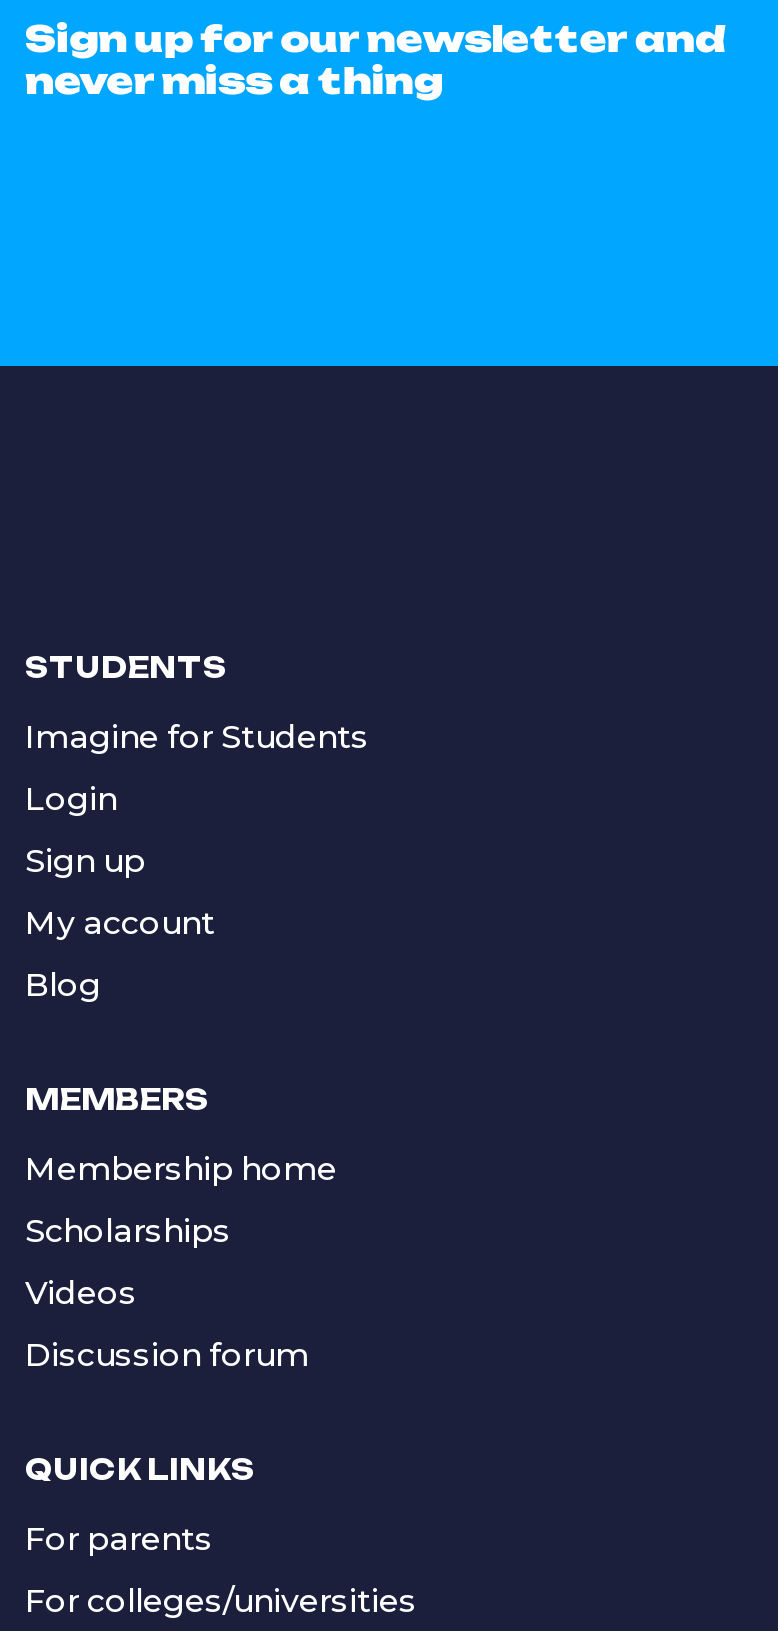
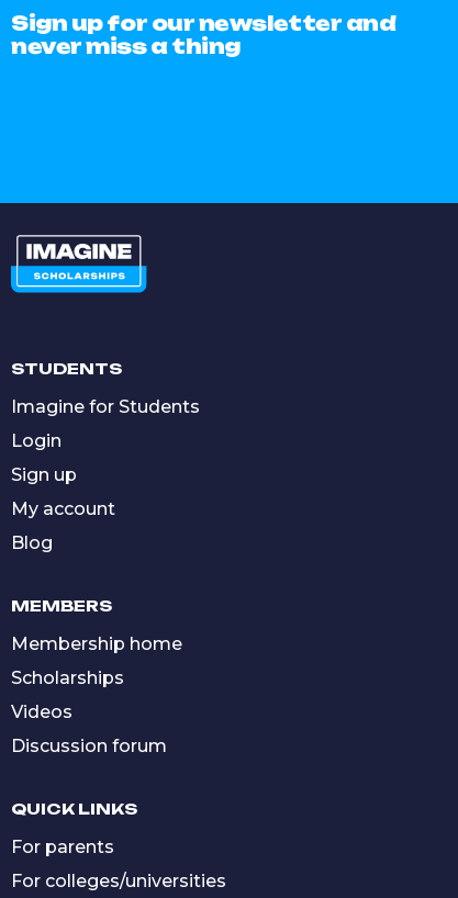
+ [image]
